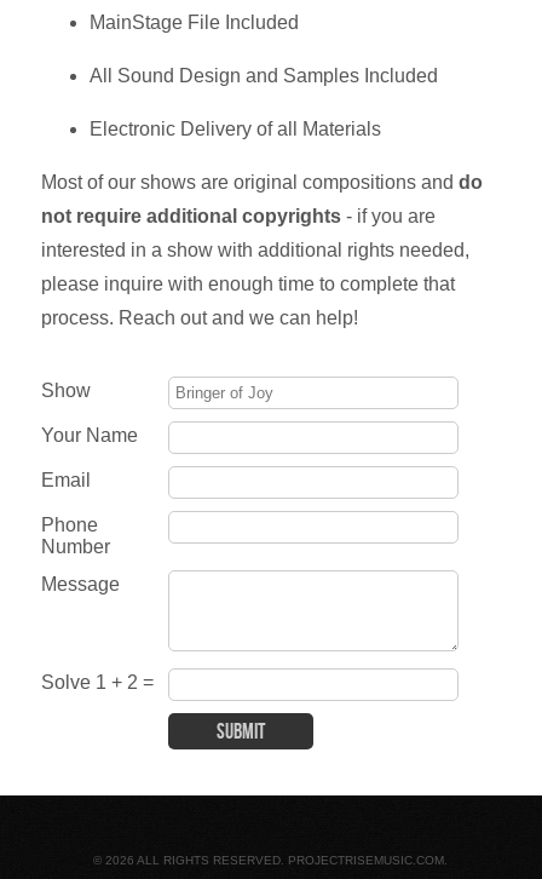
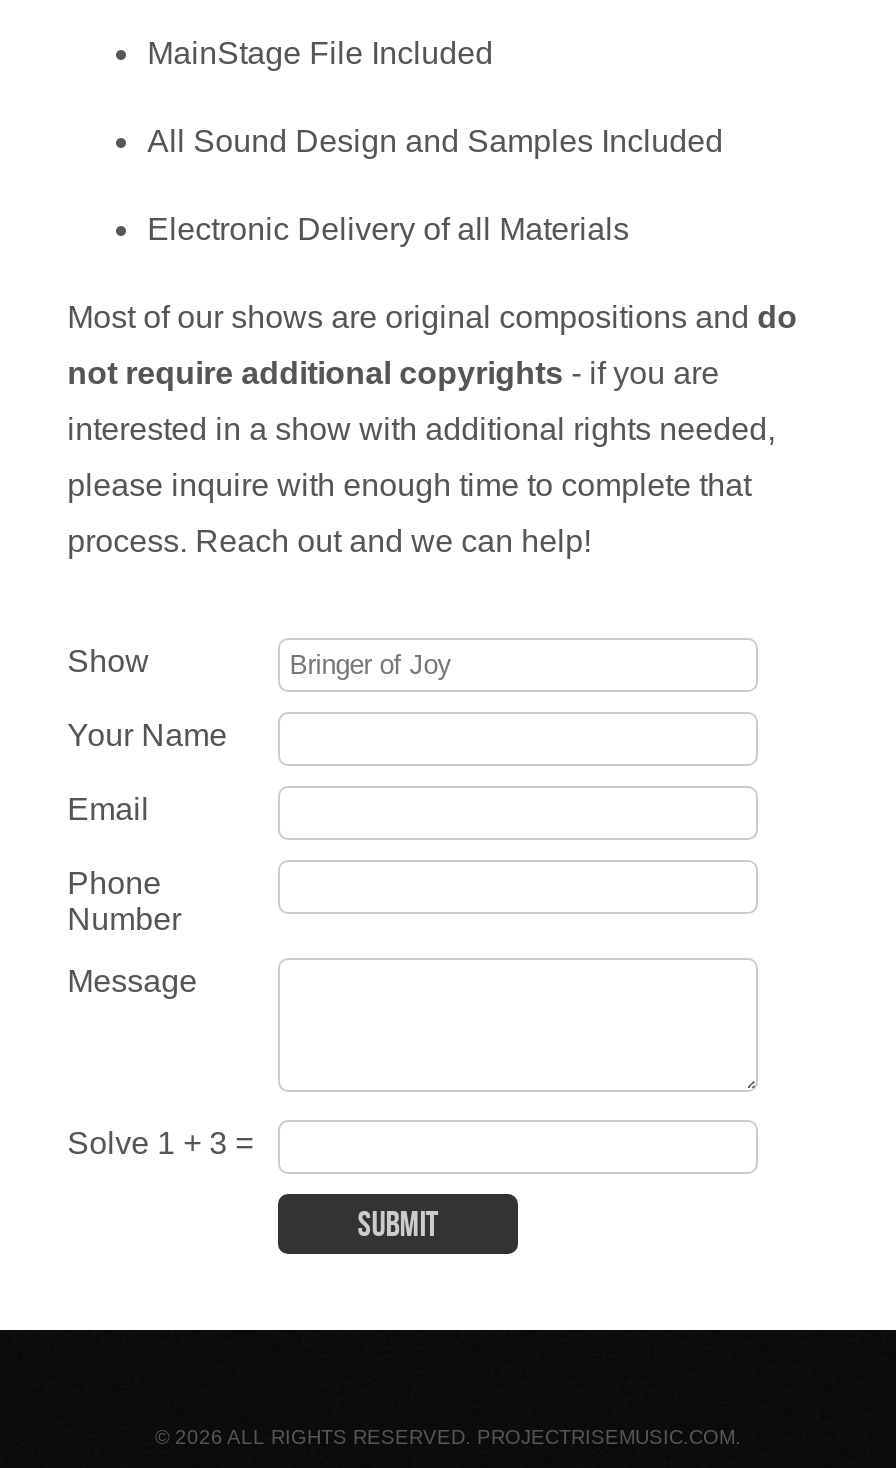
- Solve 1 + 2 =
+ Solve 1 + 3 =
